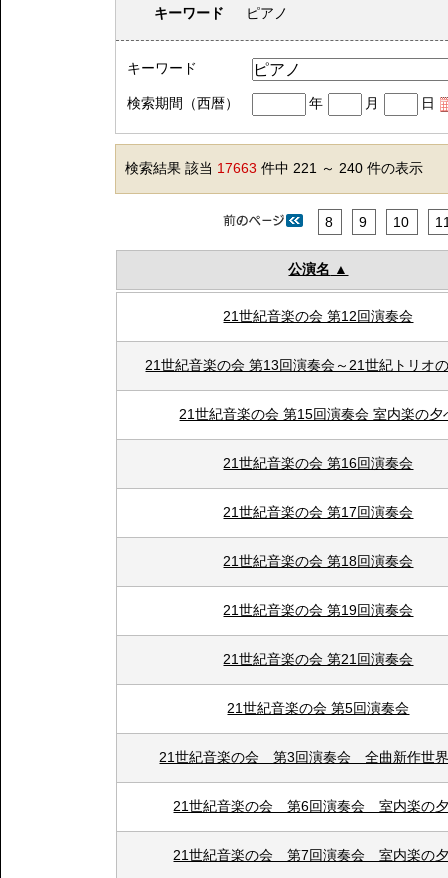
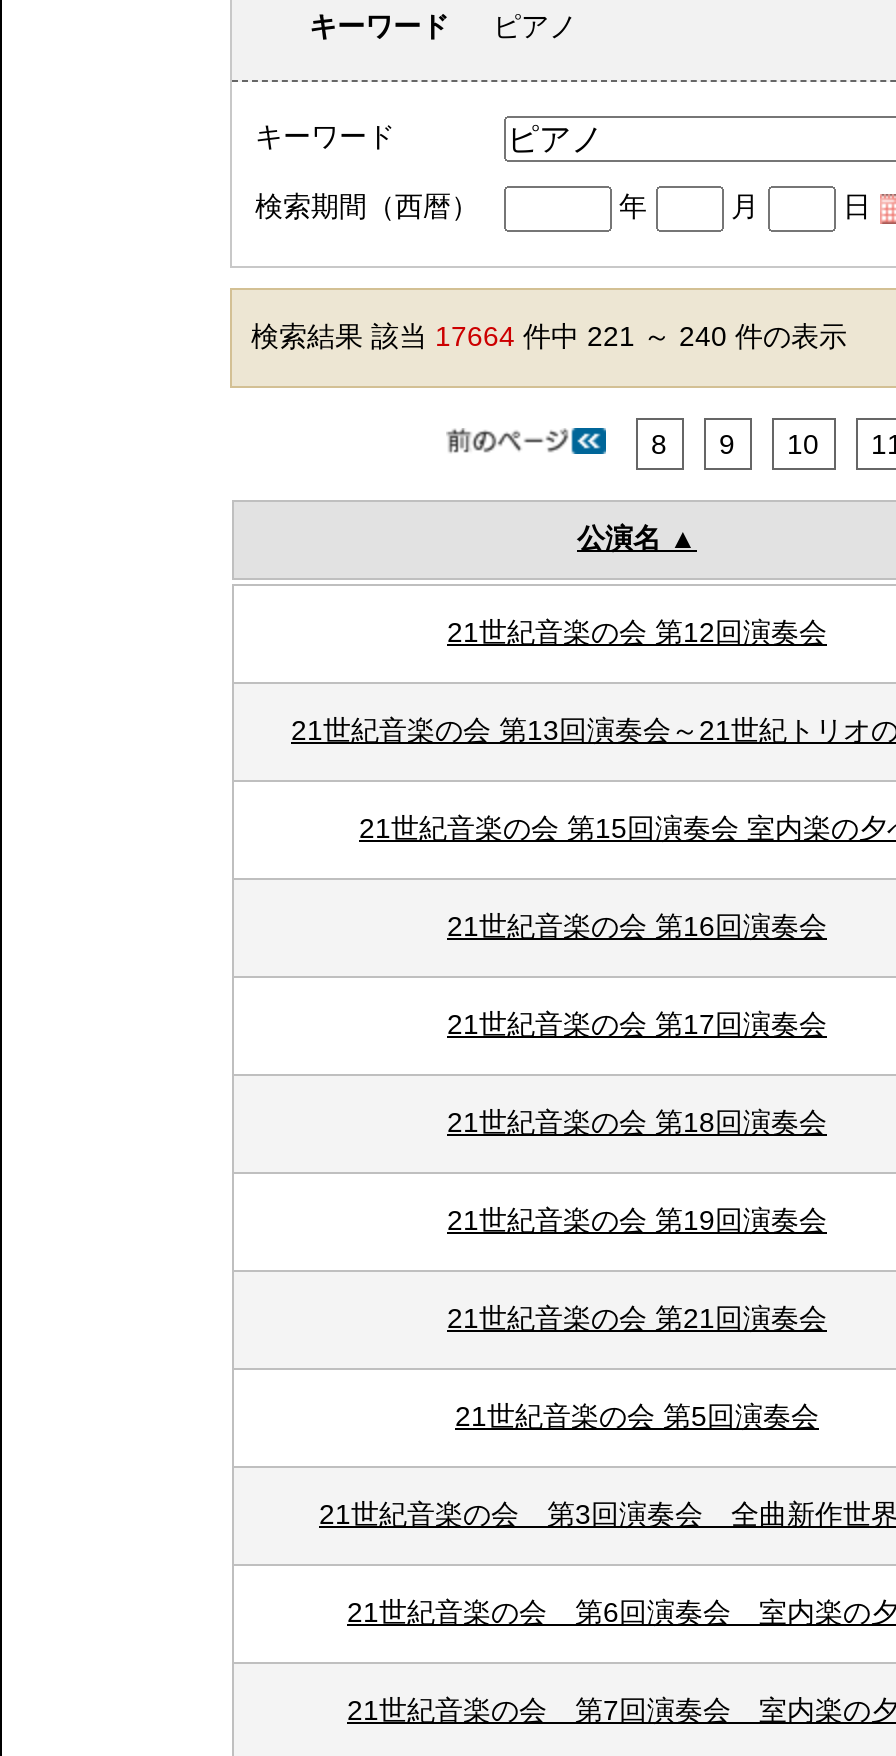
- 検索結果 該当17663件中 221 ～ 240 件の表示
+ 検索結果 該当17664件中 221 ～ 240 件の表示
